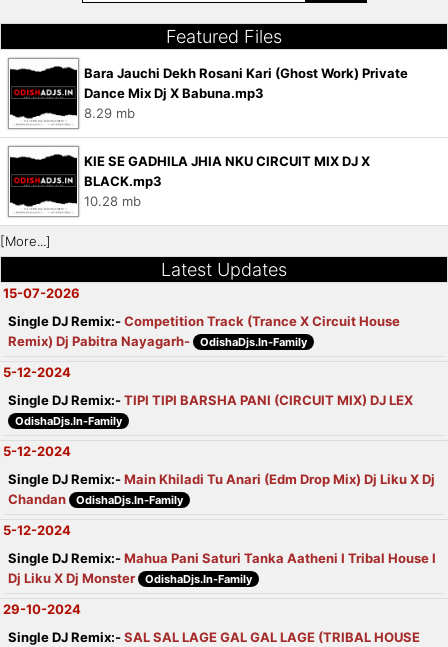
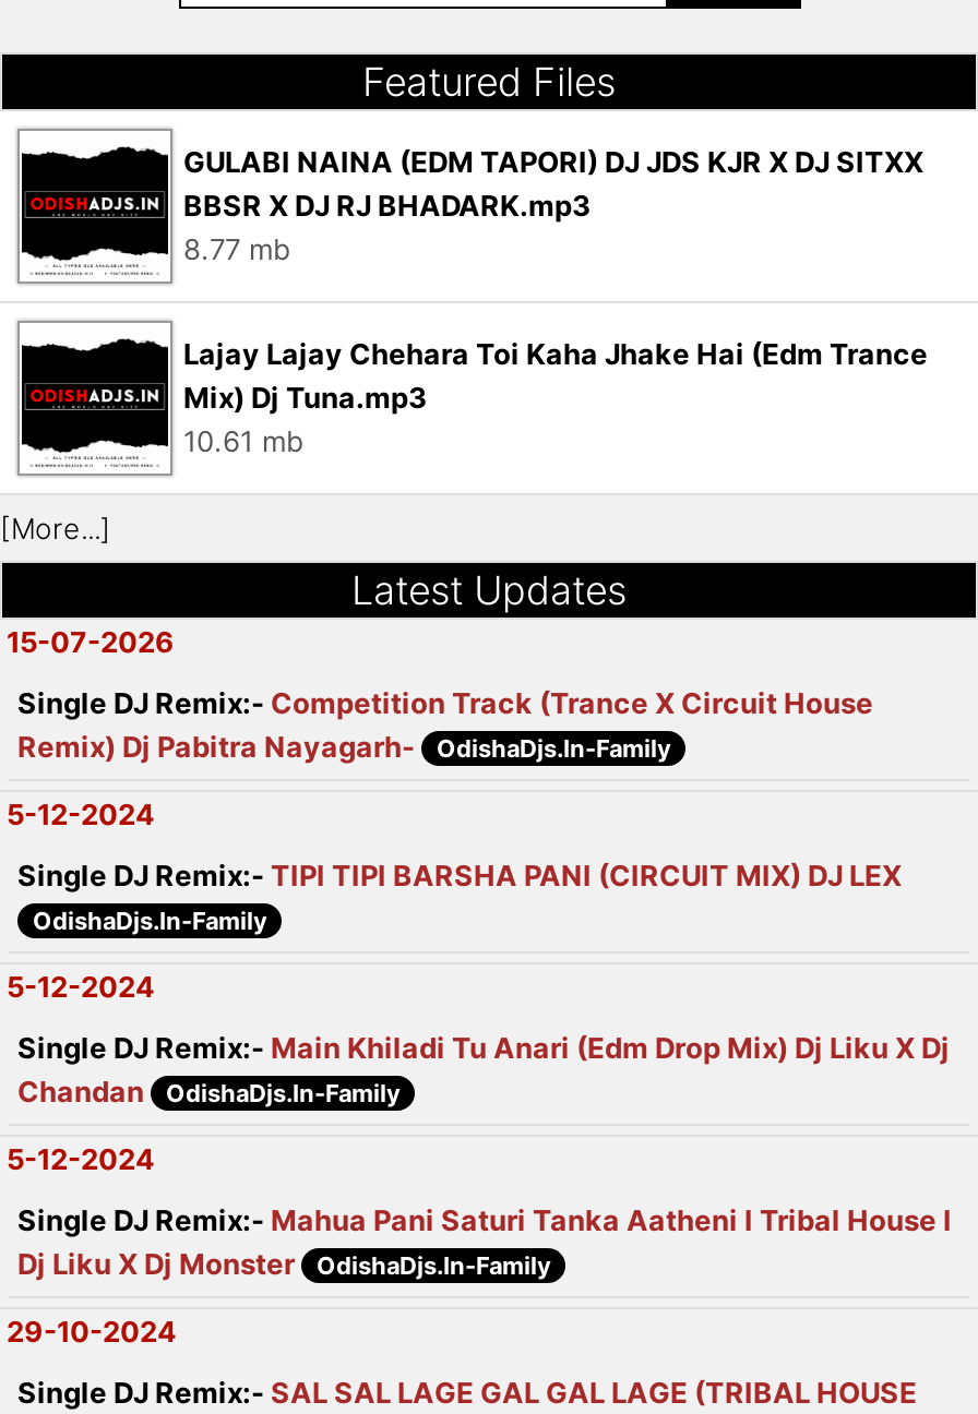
- Bara Jauchi Dekh Rosani Kari (Ghost Work) Private
- Dance Mix Dj X Babuna.mp3
- 8.29 mb
+ GULABI NAINA (EDM TAPORI) DJ JDS KJR X DJ SITXX
+ BBSR X DJ RJ BHADARK.mp3
+ 8.77 mb

- KIE SE GADHILA JHIA NKU CIRCUIT MIX DJ X
- BLACK.mp3
- 10.28 mb
+ Lajay Lajay Chehara Toi Kaha Jhake Hai (Edm Trance
+ Mix) Dj Tuna.mp3
+ 10.61 mb
